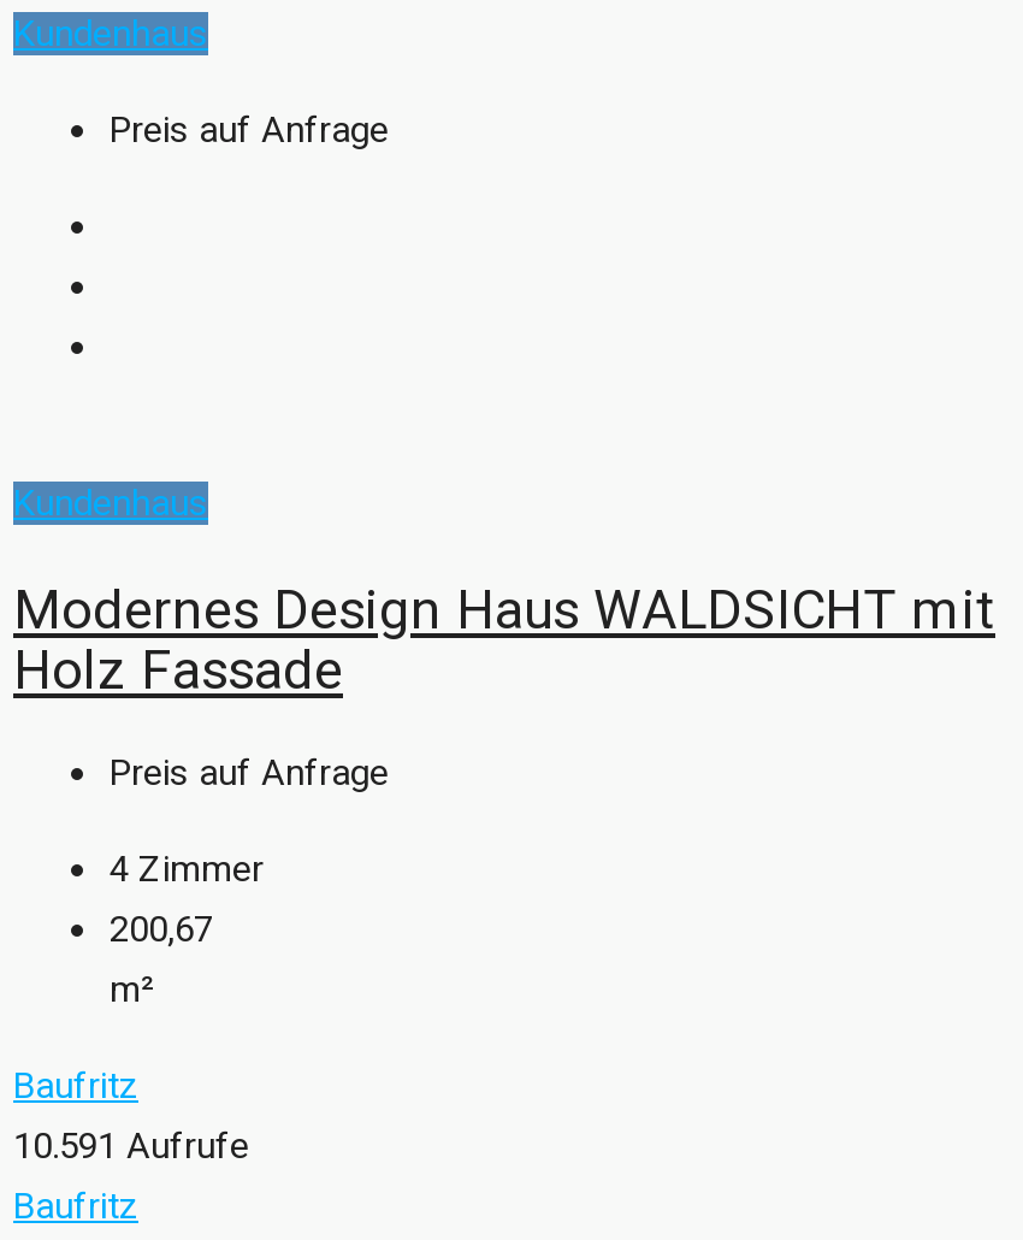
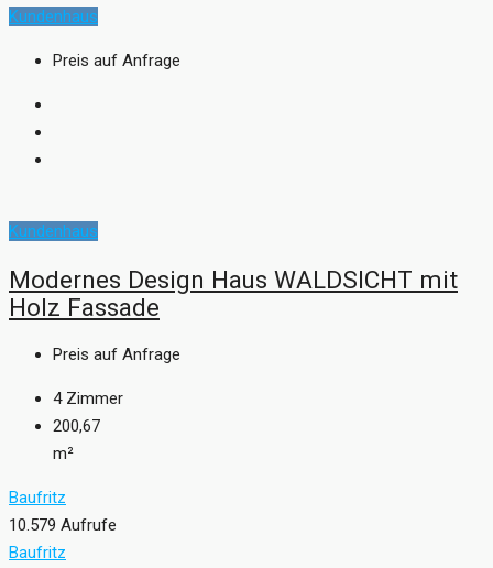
- 10.591 Aufrufe
+ 10.579 Aufrufe
